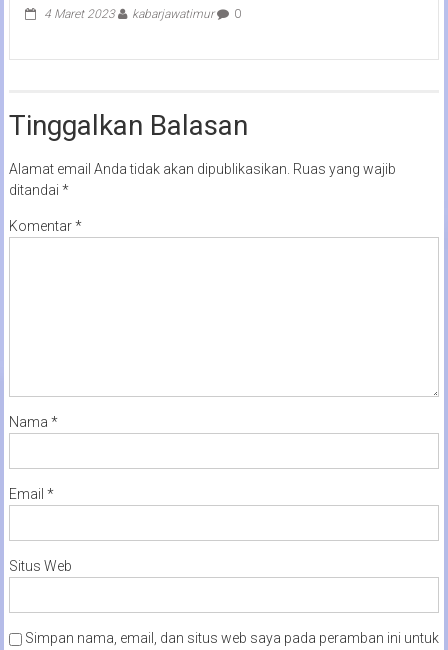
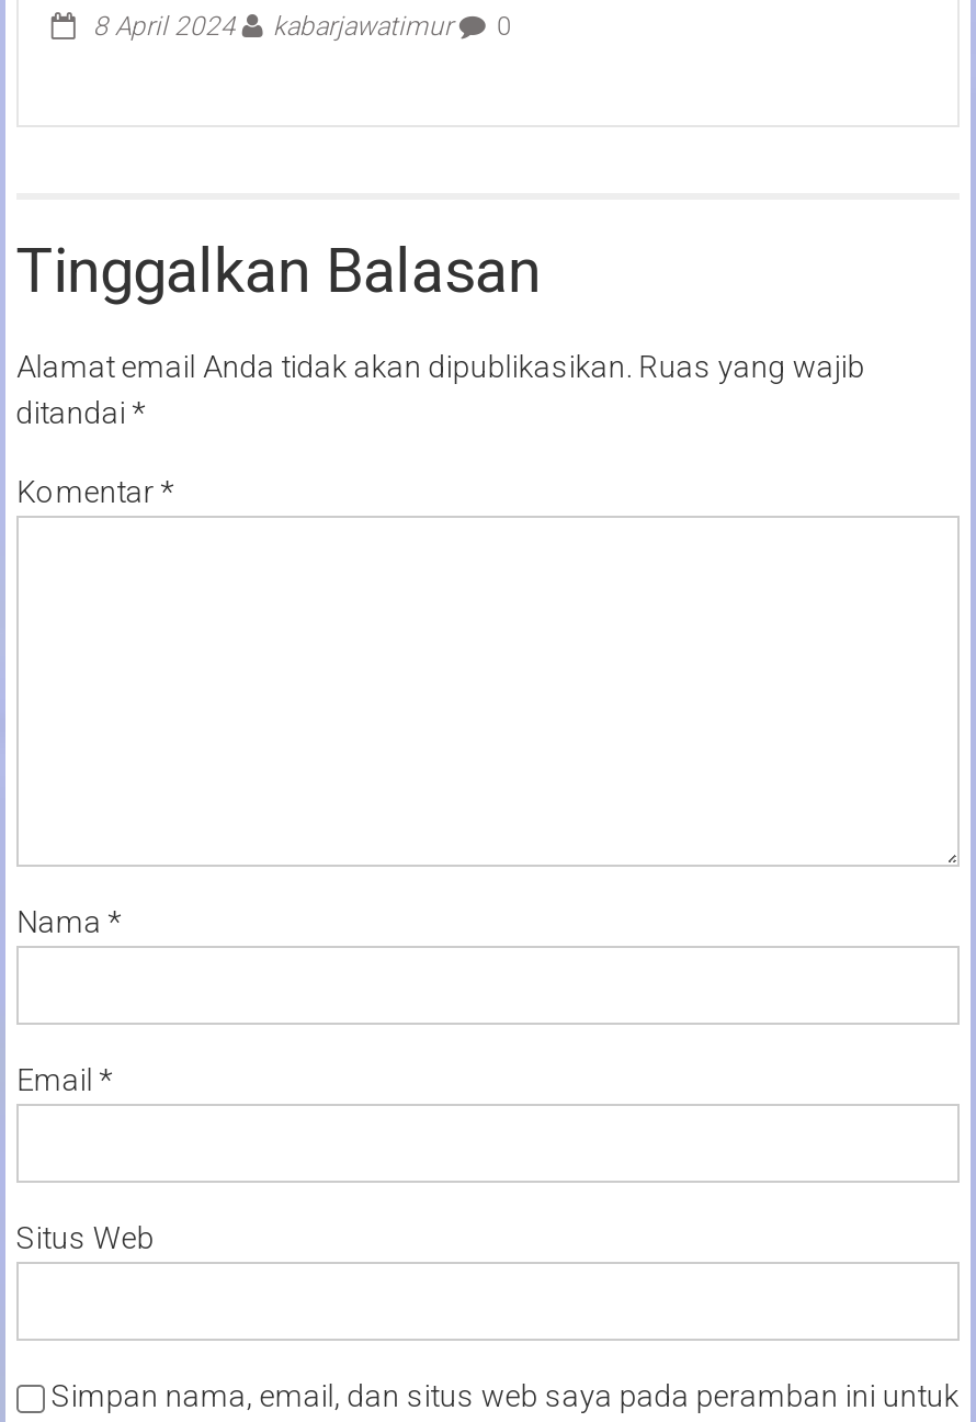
- 4 Maret 2023 kabarjawatimur 0
+ 8 April 2024 kabarjawatimur 0
